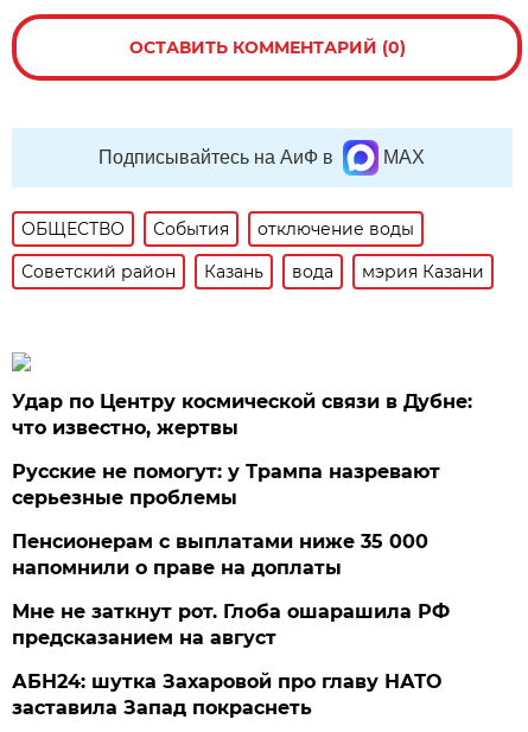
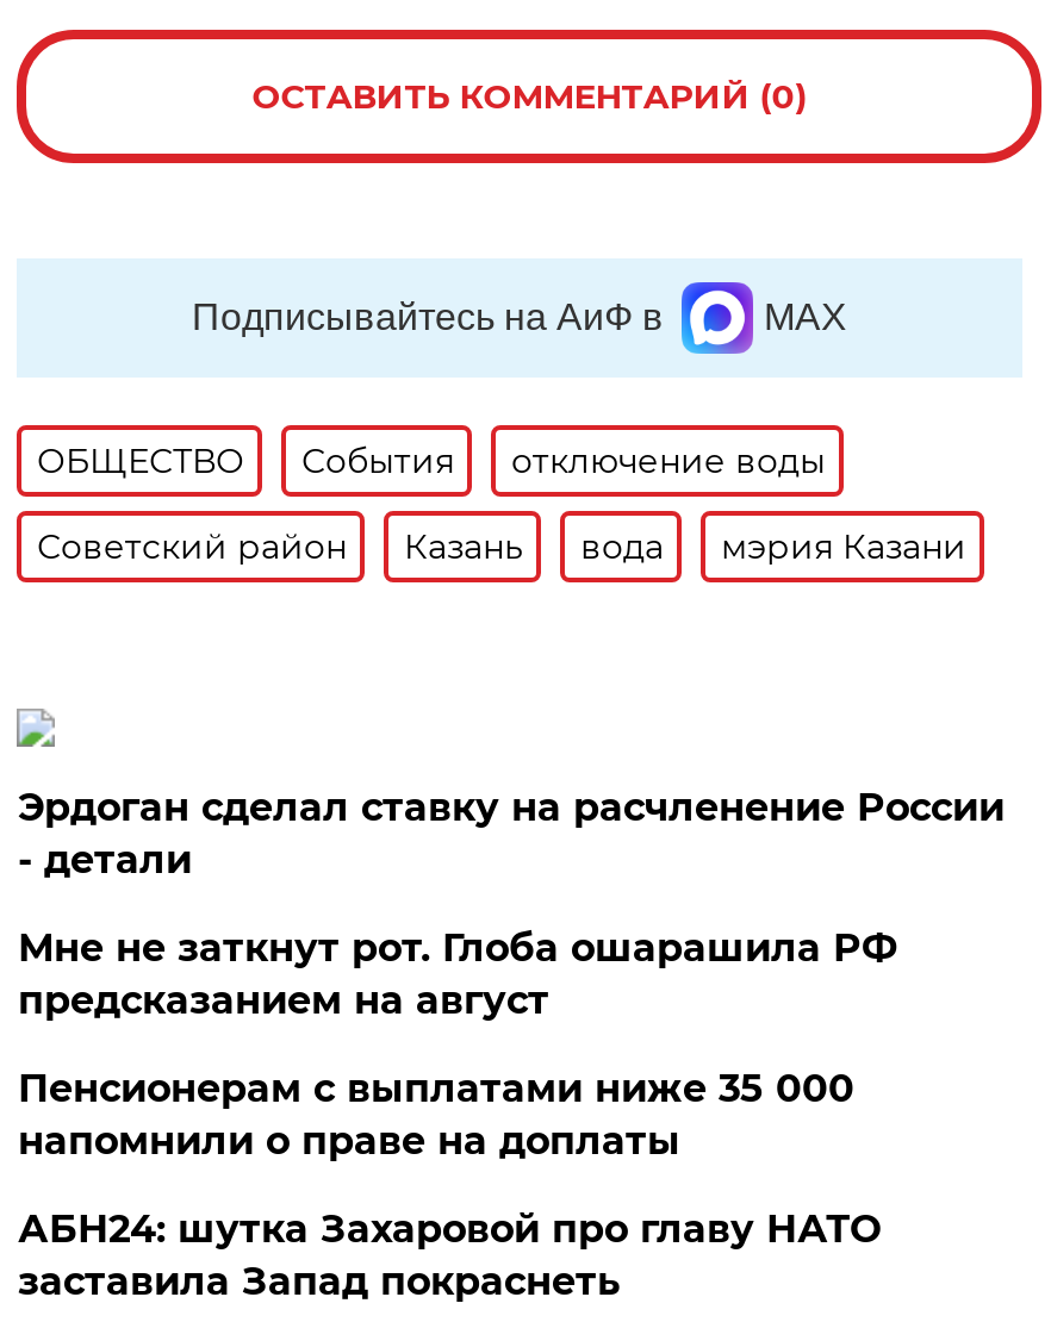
- Удар по Центру космической связи в Дубне:
- что известно, жертвы
+ Эрдоган сделал ставку на расчленение России
+ - детали

- Русские не помогут: у Трампа назревают
- серьезные проблемы

moved up: Мне не заткнут рот. Глоба ошарашила РФ | предсказанием на август
